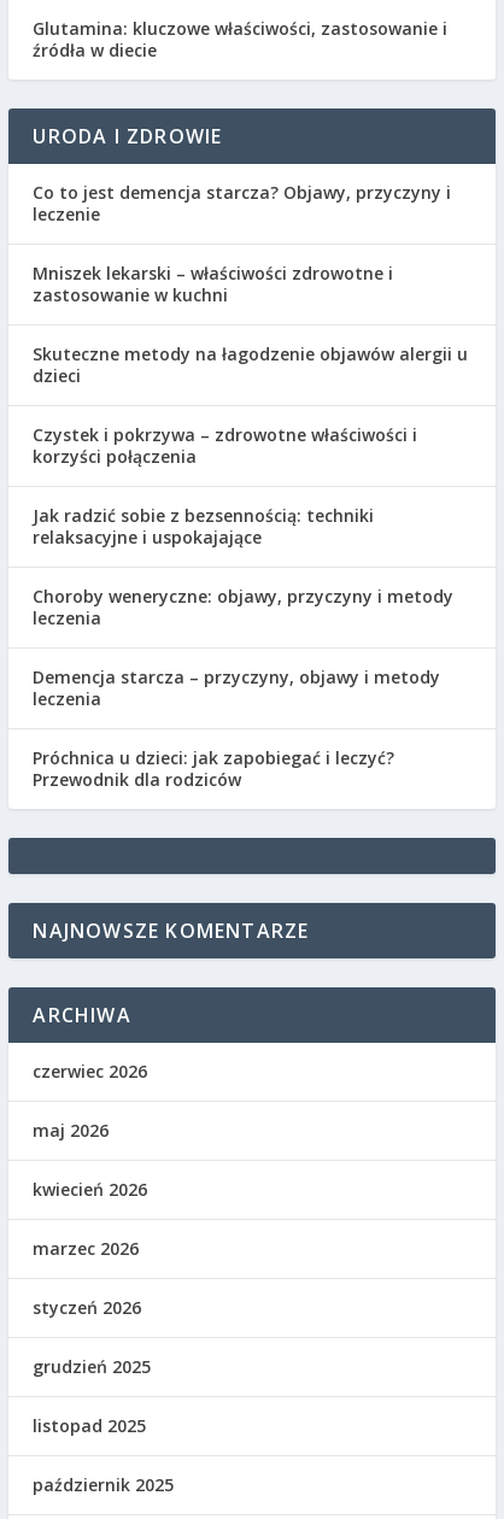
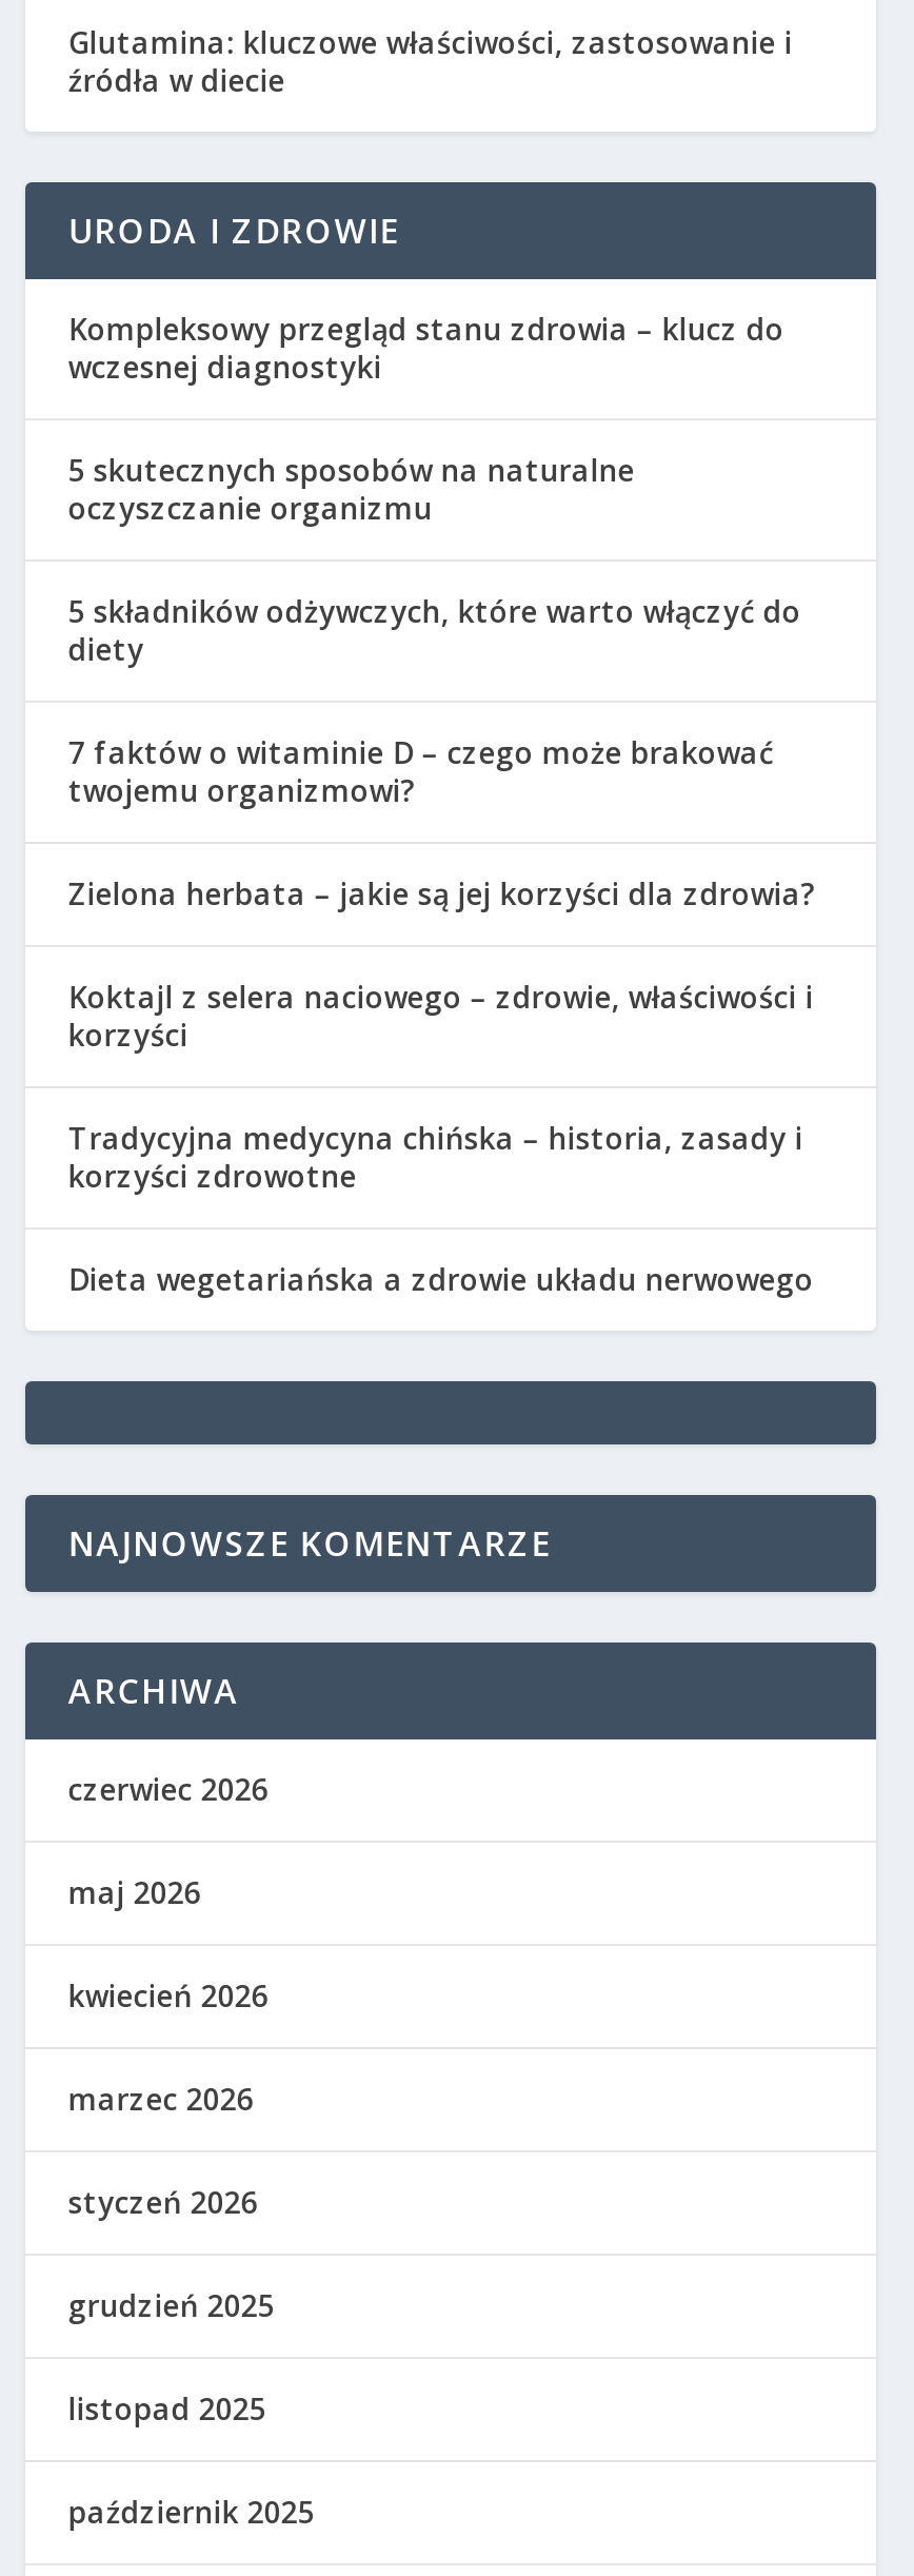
- Co to jest demencja starcza? Objawy, przyczyny i
- leczenie
+ Kompleksowy przegląd stanu zdrowia – klucz do
+ wczesnej diagnostyki

- Mniszek lekarski – właściwości zdrowotne i
- zastosowanie w kuchni
+ 5 skutecznych sposobów na naturalne
+ oczyszczanie organizmu

- Skuteczne metody na łagodzenie objawów alergii u
- dzieci
+ 5 składników odżywczych, które warto włączyć do
+ diety

- Czystek i pokrzywa – zdrowotne właściwości i
- korzyści połączenia
+ 7 faktów o witaminie D – czego może brakować
+ twojemu organizmowi?

- Jak radzić sobie z bezsennością: techniki
- relaksacyjne i uspokajające
+ Zielona herbata – jakie są jej korzyści dla zdrowia?

- Choroby weneryczne: objawy, przyczyny i metody
- leczenia
+ Koktajl z selera naciowego – zdrowie, właściwości i
+ korzyści

- Demencja starcza – przyczyny, objawy i metody
- leczenia
+ Tradycyjna medycyna chińska – historia, zasady i
+ korzyści zdrowotne

- Próchnica u dzieci: jak zapobiegać i leczyć?
- Przewodnik dla rodziców
+ Dieta wegetariańska a zdrowie układu nerwowego
